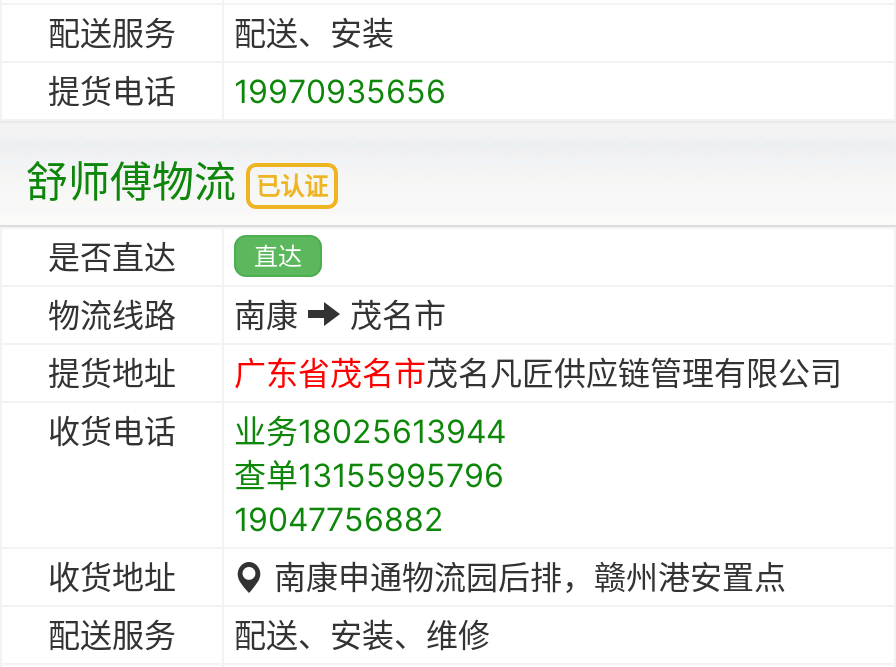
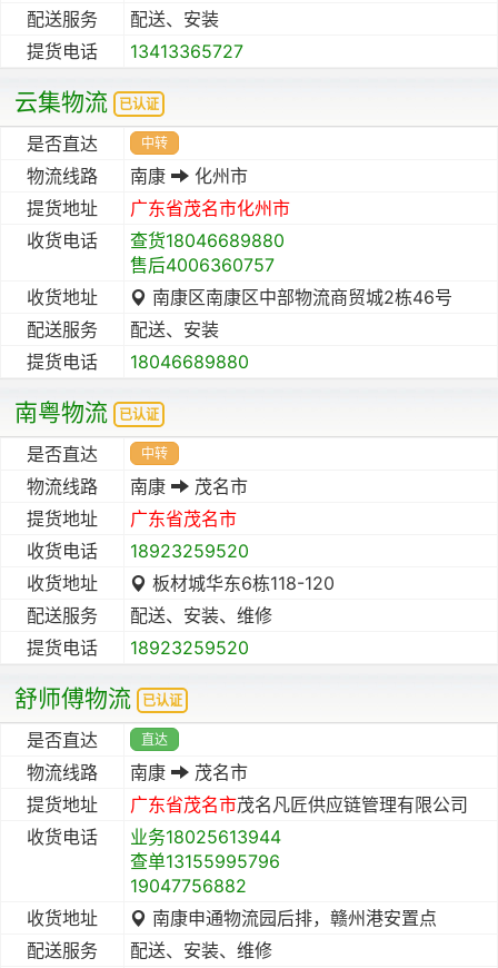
- 19970935656
+ 13413365727
+ 云集物流
+ 已认证
+ 是否直达
+ 中转
+ 物流线路
+ 南康
+ 化州市
+ 提货地址
+ 广东省茂名市化州市
+ 收货电话
+ 查货18046689880
+ 售后4006360757
+ 收货地址
+ 南康区南康区中部物流商贸城2栋46号
+ 配送服务
+ 配送、安装
+ 提货电话
+ 18046689880
+ 南粤物流
+ 已认证
+ 是否直达
+ 中转
+ 物流线路
+ 南康
+ 茂名市
+ 提货地址
+ 广东省茂名市
+ 收货电话
+ 18923259520
+ 收货地址
+ 板材城华东6栋118-120
+ 配送服务
+ 配送、安装、维修
+ 提货电话
+ 18923259520
